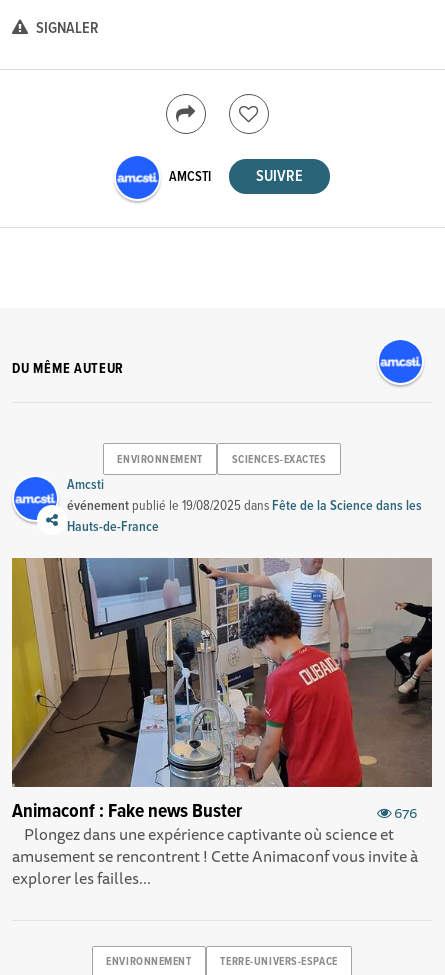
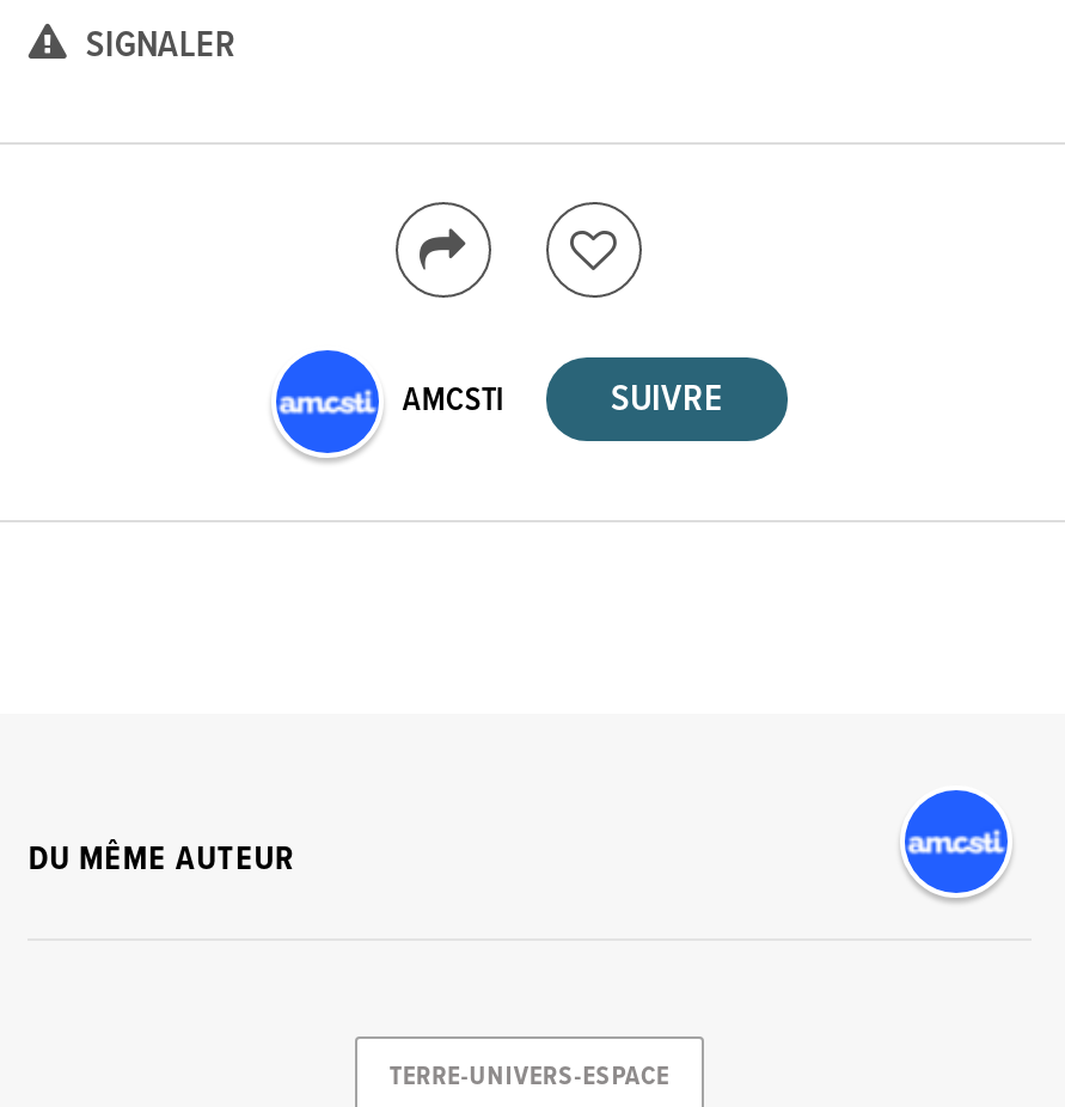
- [image]
- ENVIRONNEMENT
- SCIENCES-EXACTES
- Amcsti
- événement publié le 19/08/2025 dans Fête de la Science dans les
- Hauts-de-France

- [image]
- 676
- Animaconf : Fake news Buster
- Plongez dans une expérience captivante où science et
- amusement se rencontrent ! Cette Animaconf vous invite à
- explorer les failles...
- ENVIRONNEMENT
